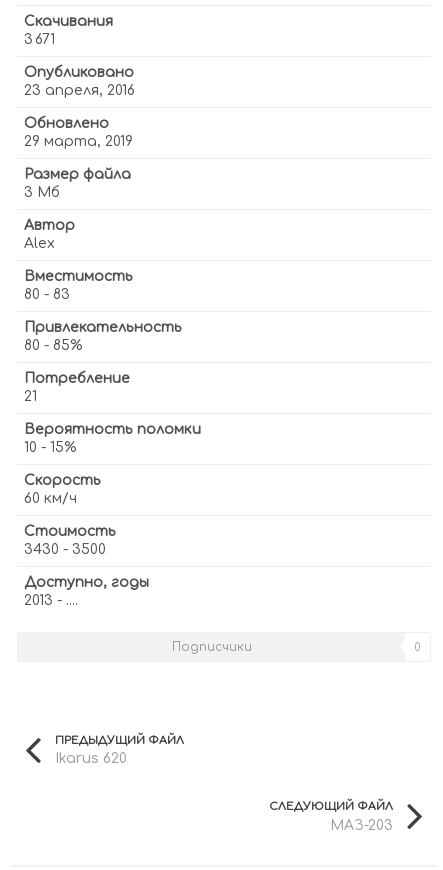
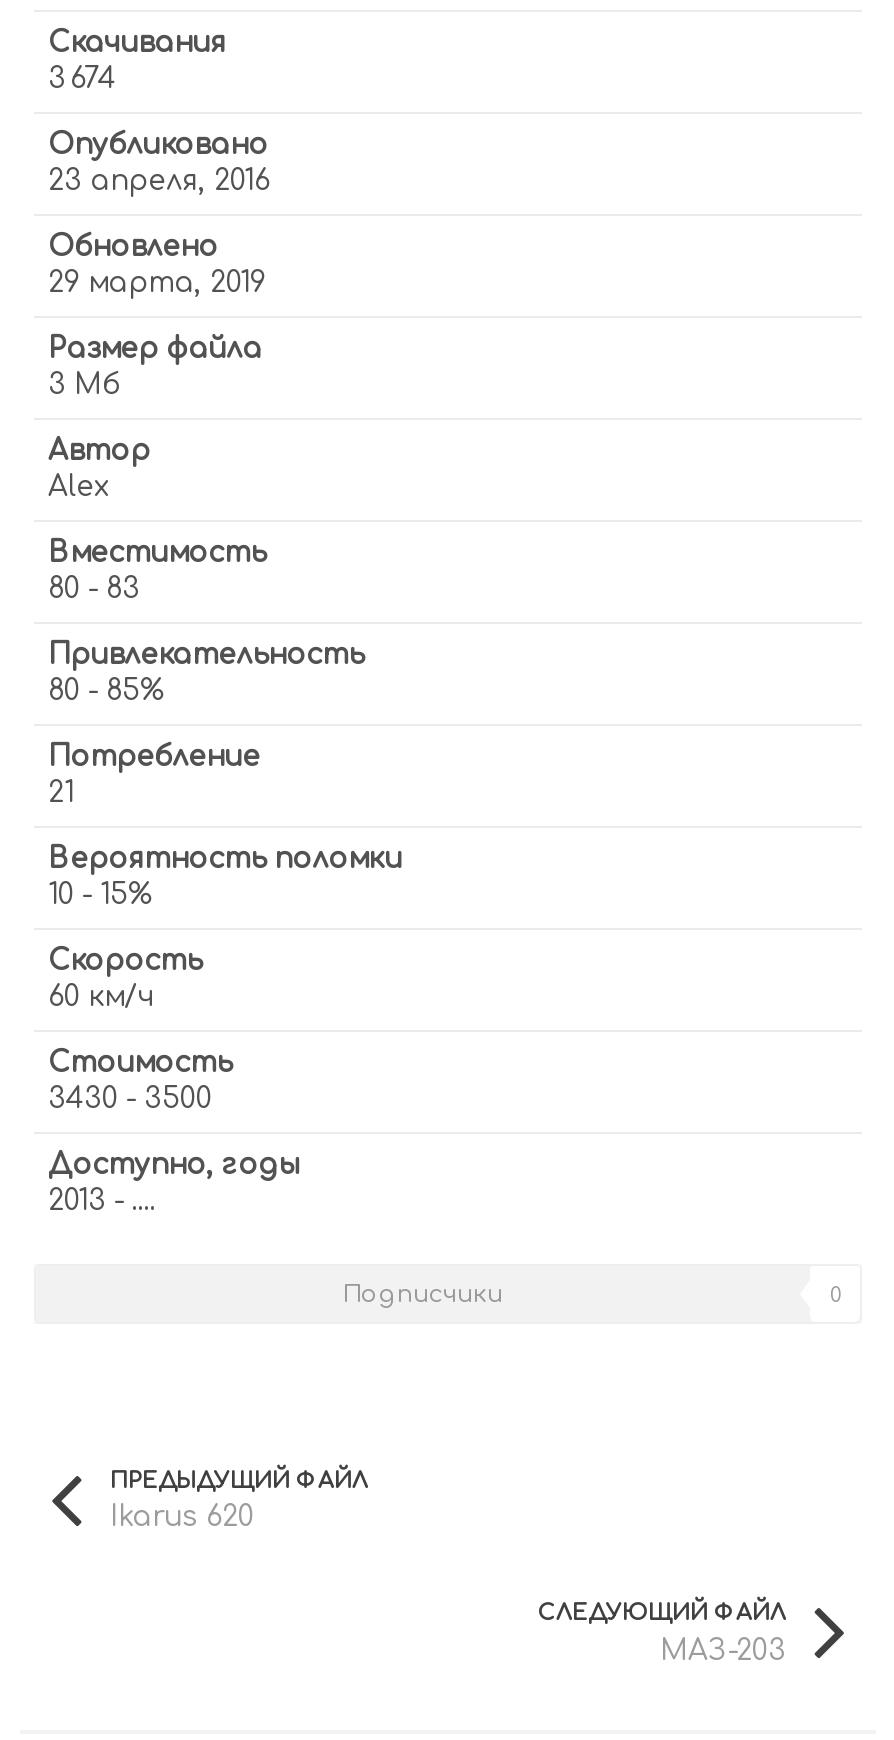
- 3 671
+ 3 674
